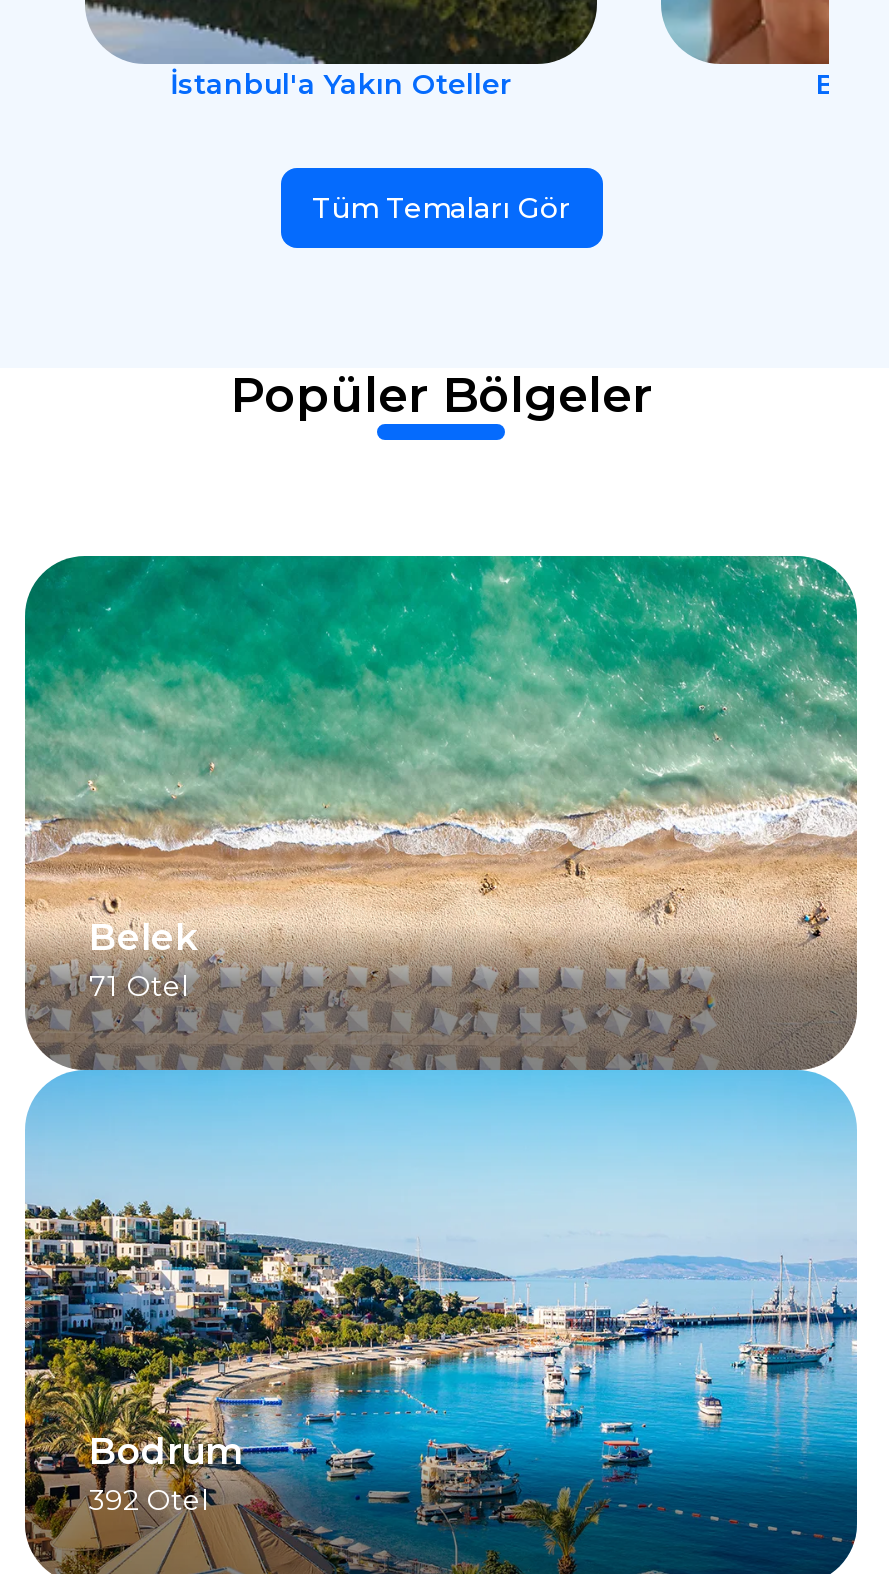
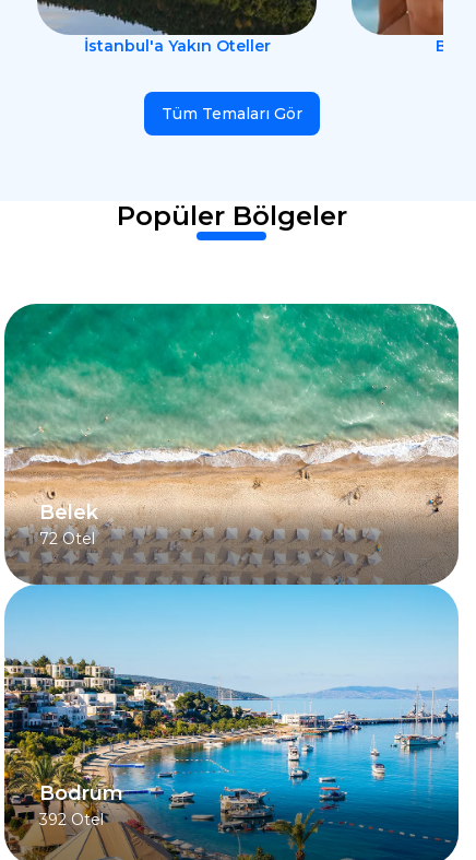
- 71 Otel
+ 72 Otel
